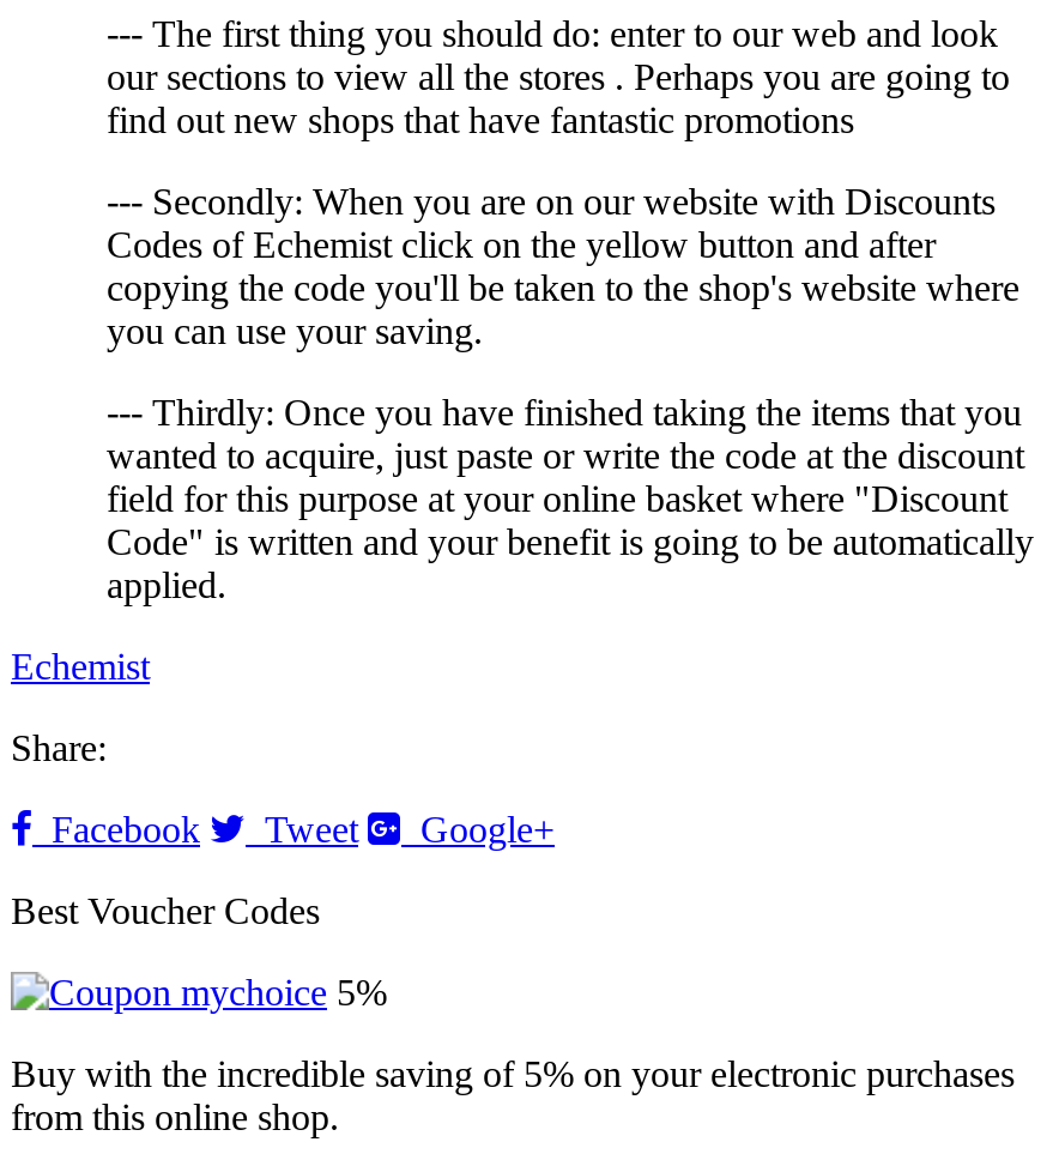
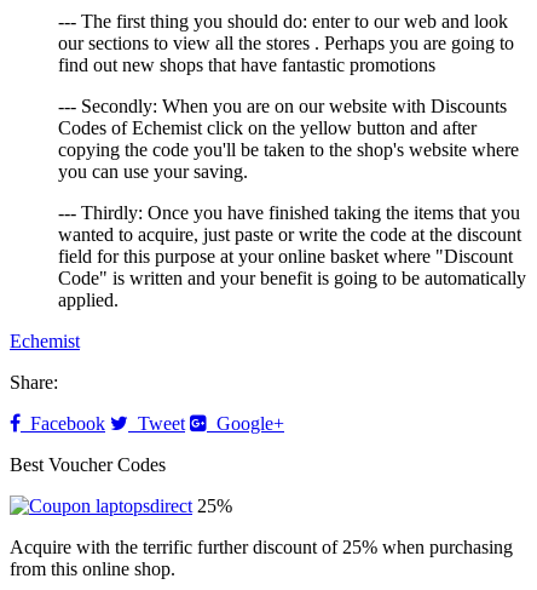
- 5%
+ 25%

- Buy with the incredible saving of 5% on your electronic purchases
+ Acquire with the terrific further discount of 25% when purchasing
